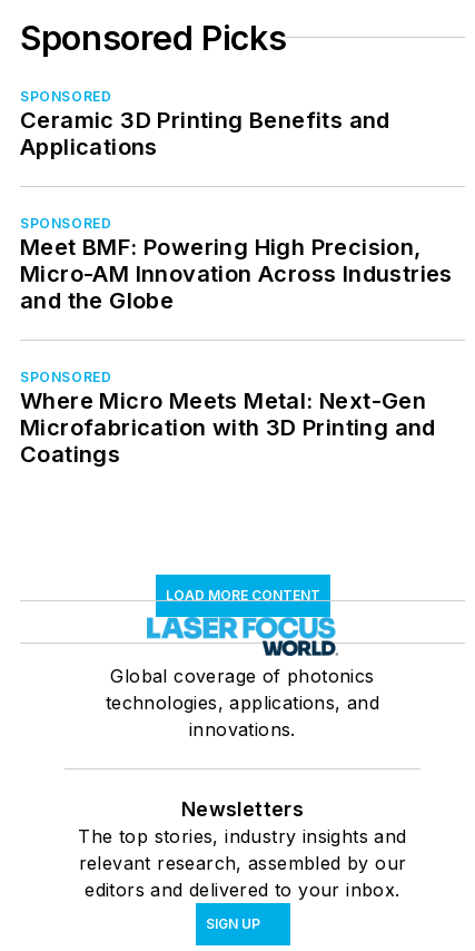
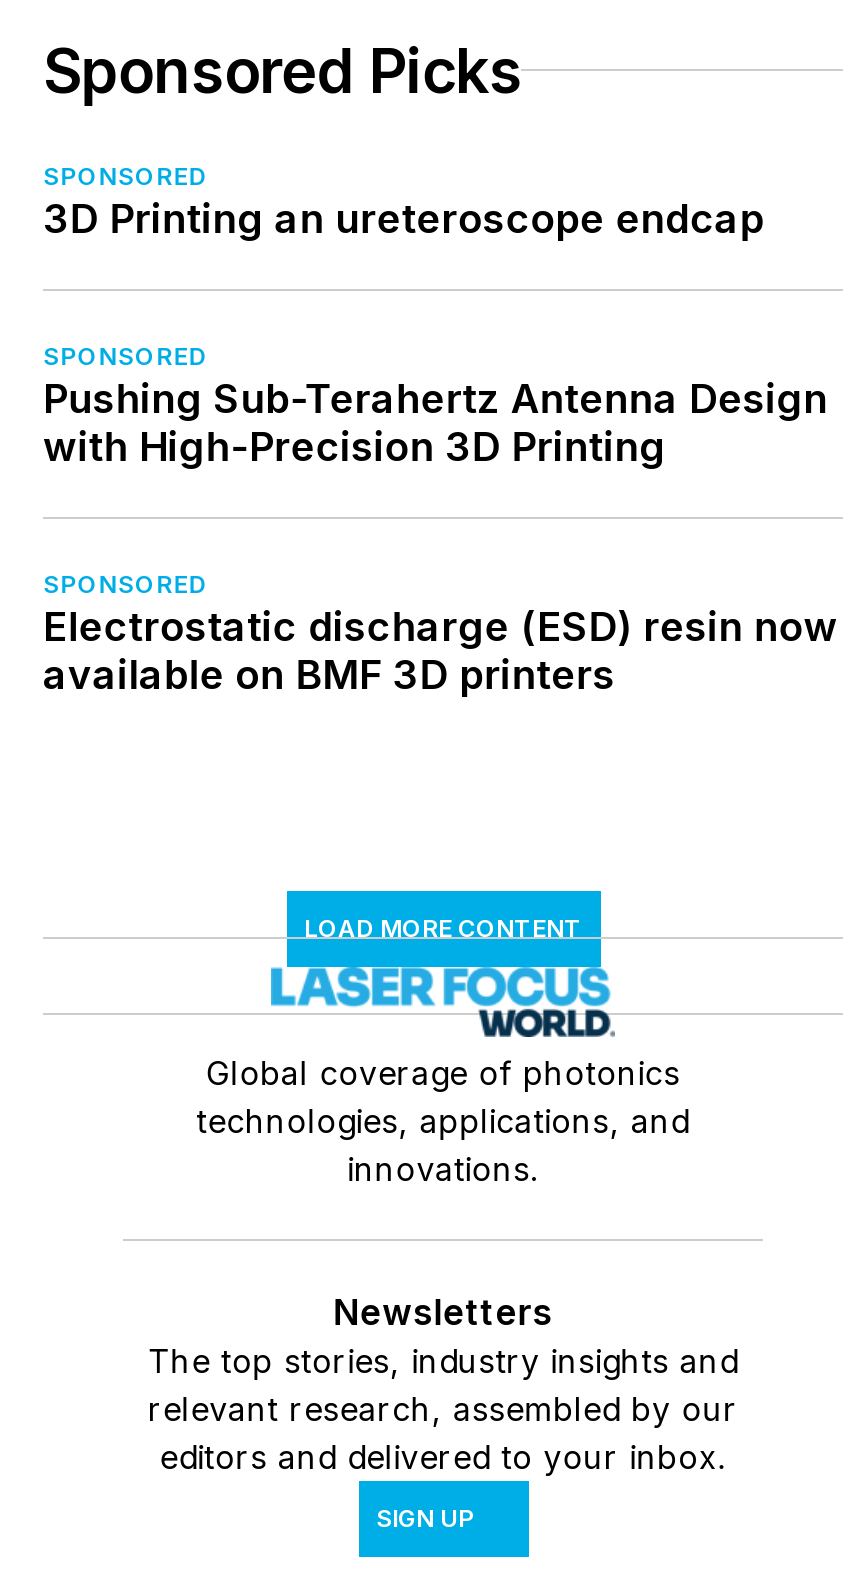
- Ceramic 3D Printing Benefits and
- Applications
+ 3D Printing an ureteroscope endcap

- Meet BMF: Powering High Precision,
- Micro-AM Innovation Across Industries
- and the Globe
+ Pushing Sub-Terahertz Antenna Design
+ with High-Precision 3D Printing

- Where Micro Meets Metal: Next-Gen
- Microfabrication with 3D Printing and
- Coatings
+ Electrostatic discharge (ESD) resin now
+ available on BMF 3D printers
